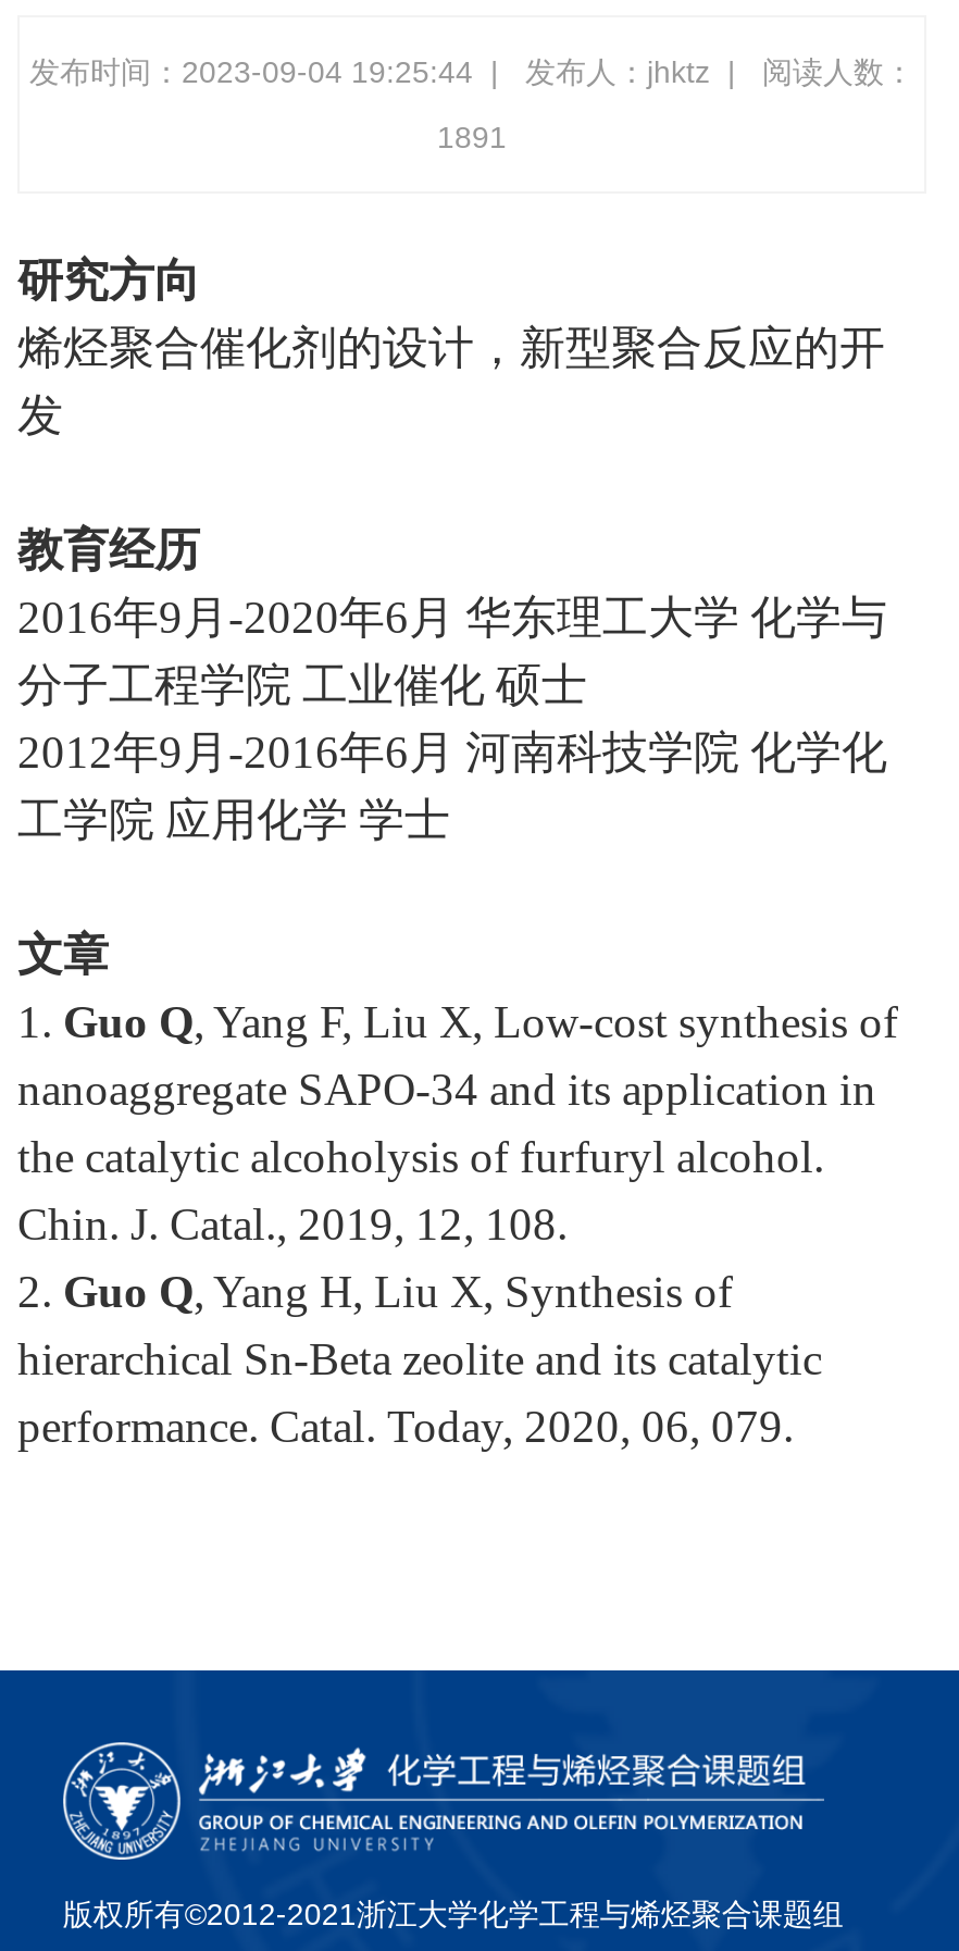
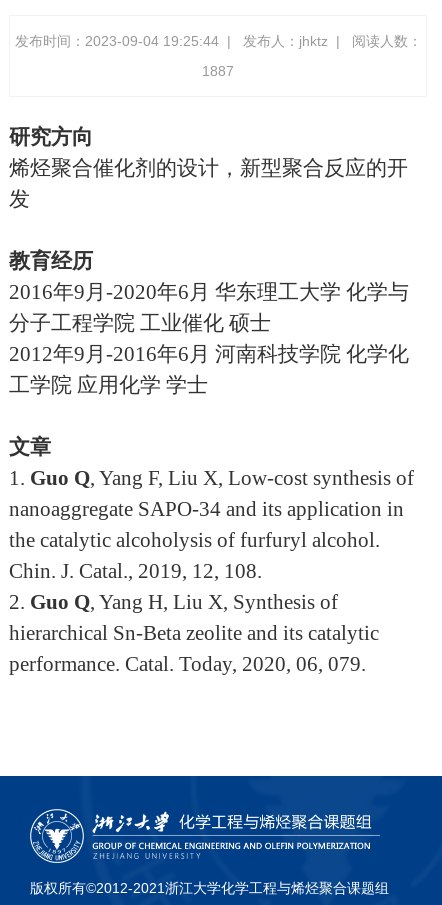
- 1891
+ 1887
